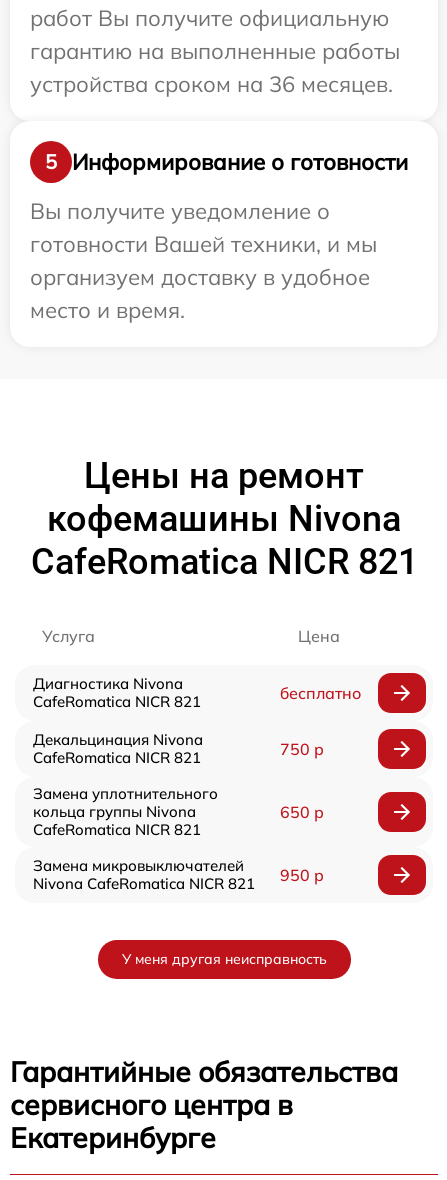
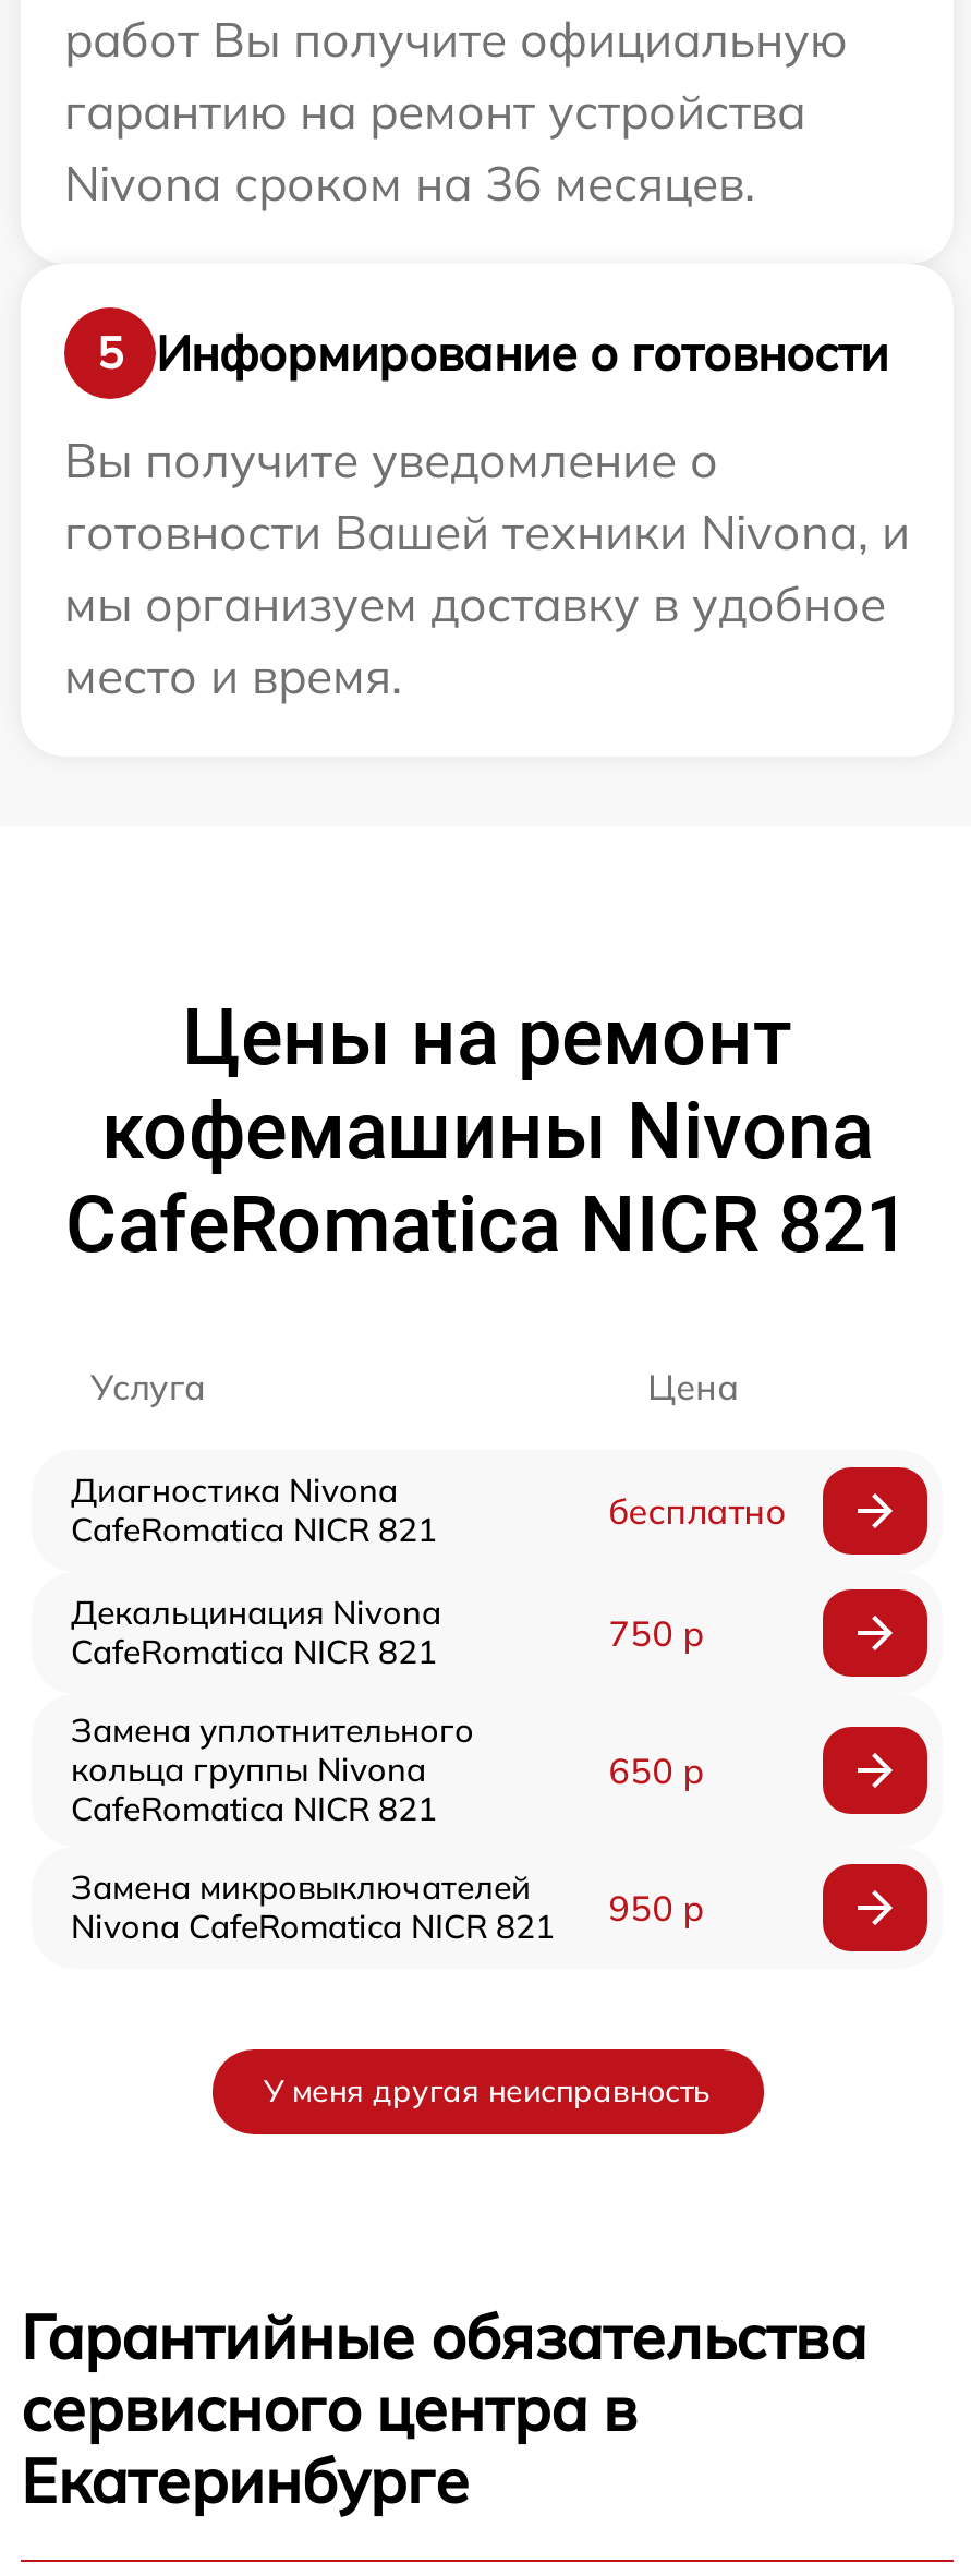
- гарантию на выполненные работы
+ гарантию на ремонт устройства

- устройства сроком на 36 месяцев.
+ Nivona сроком на 36 месяцев.

- готовности Вашей техники, и мы
- организуем доставку в удобное
+ готовности Вашей техники Nivona, и
+ мы организуем доставку в удобное
